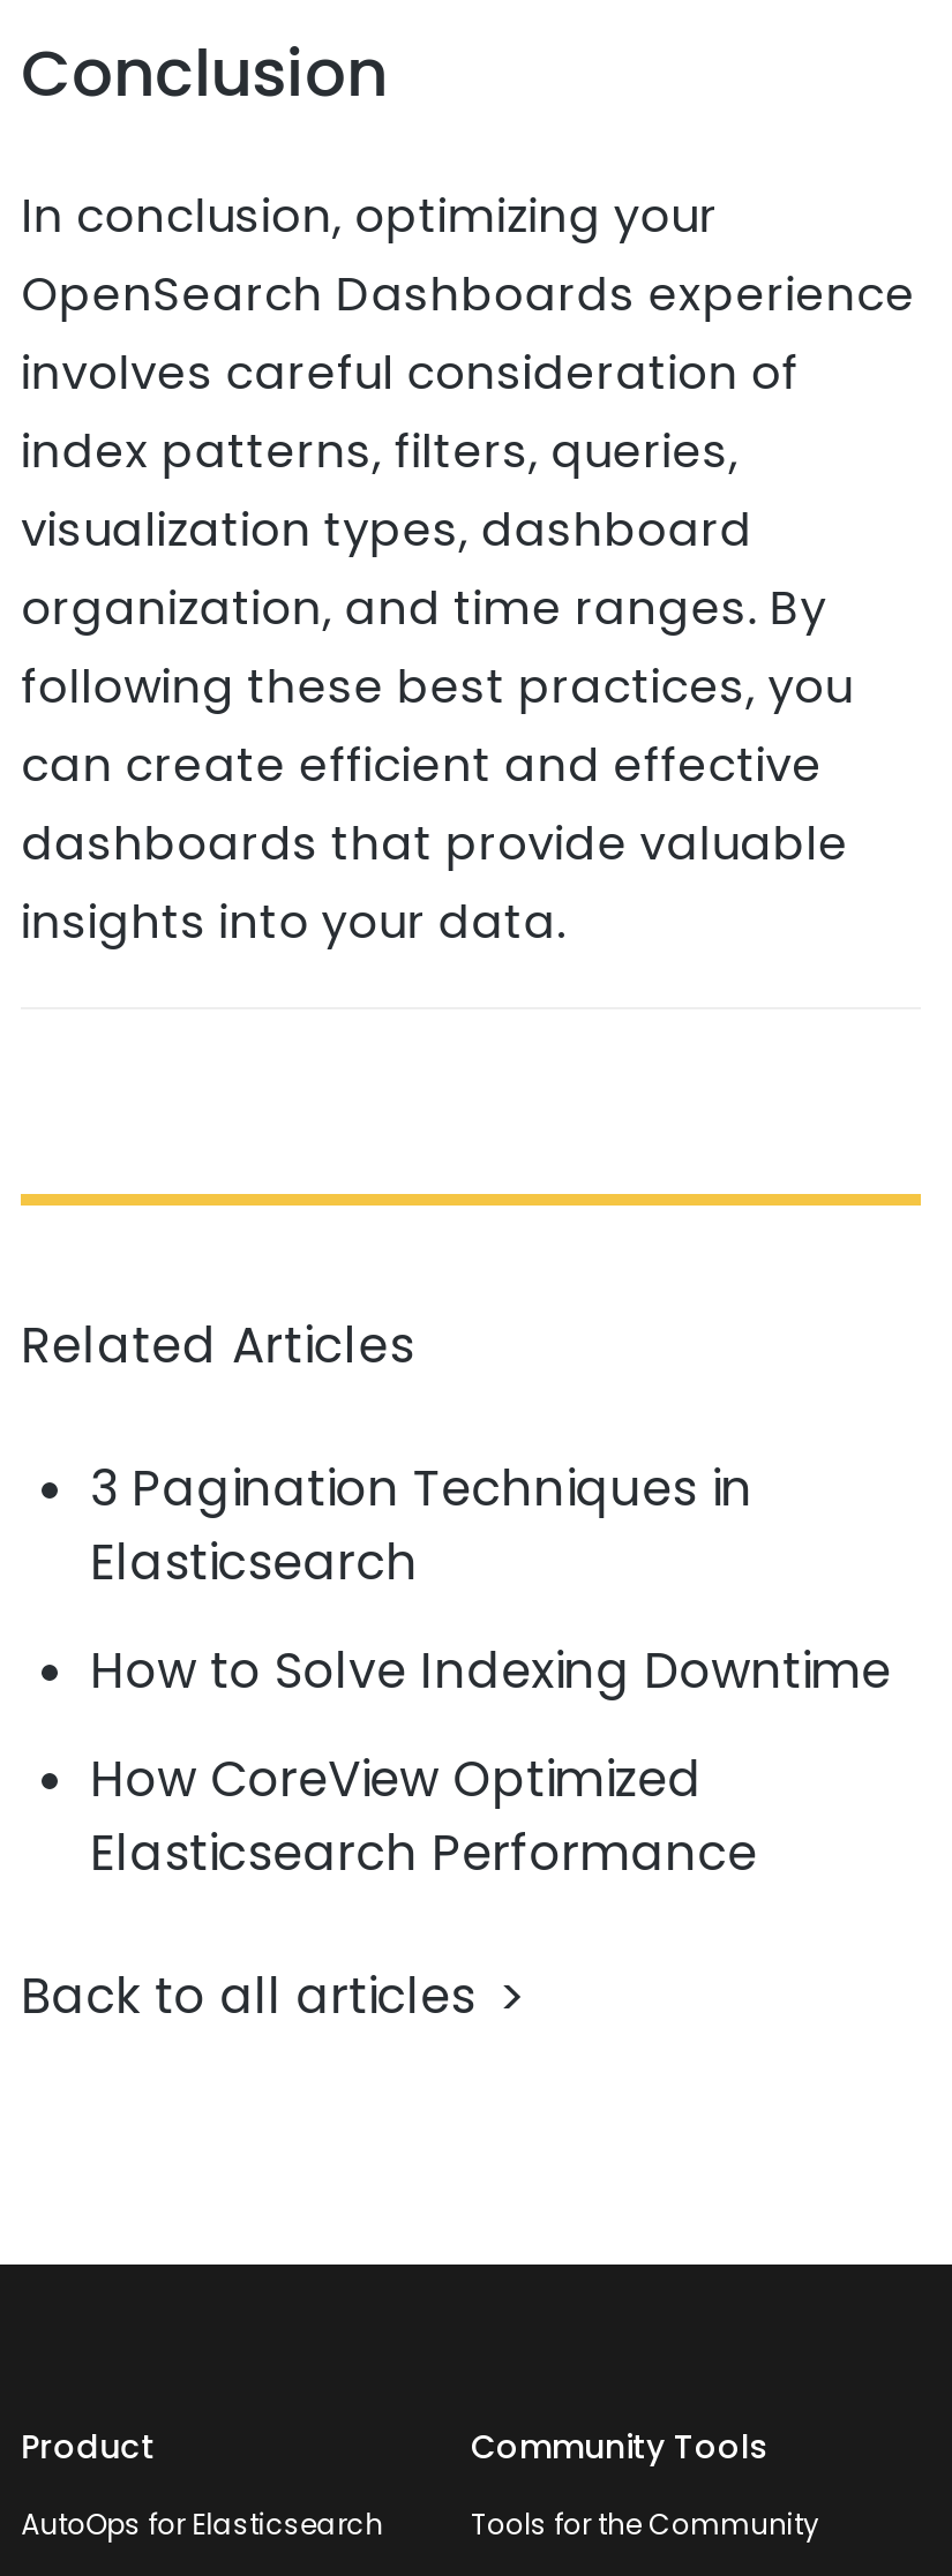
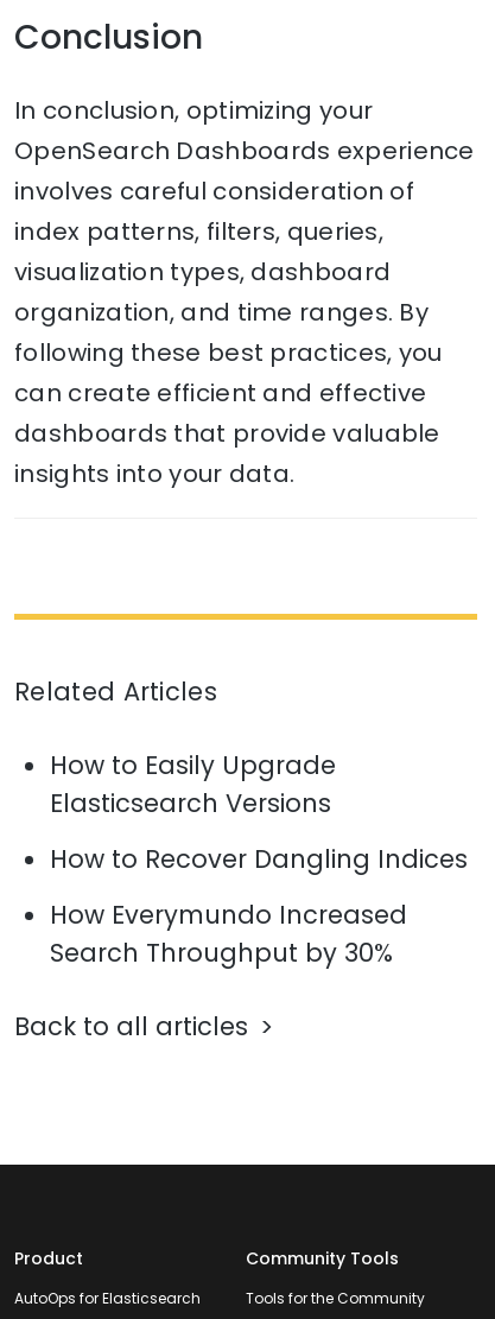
- 3 Pagination Techniques in
- Elasticsearch
+ How to Easily Upgrade
+ Elasticsearch Versions

- How to Solve Indexing Downtime
+ How to Recover Dangling Indices

- How CoreView Optimized
- Elasticsearch Performance
+ How Everymundo Increased
+ Search Throughput by 30%
